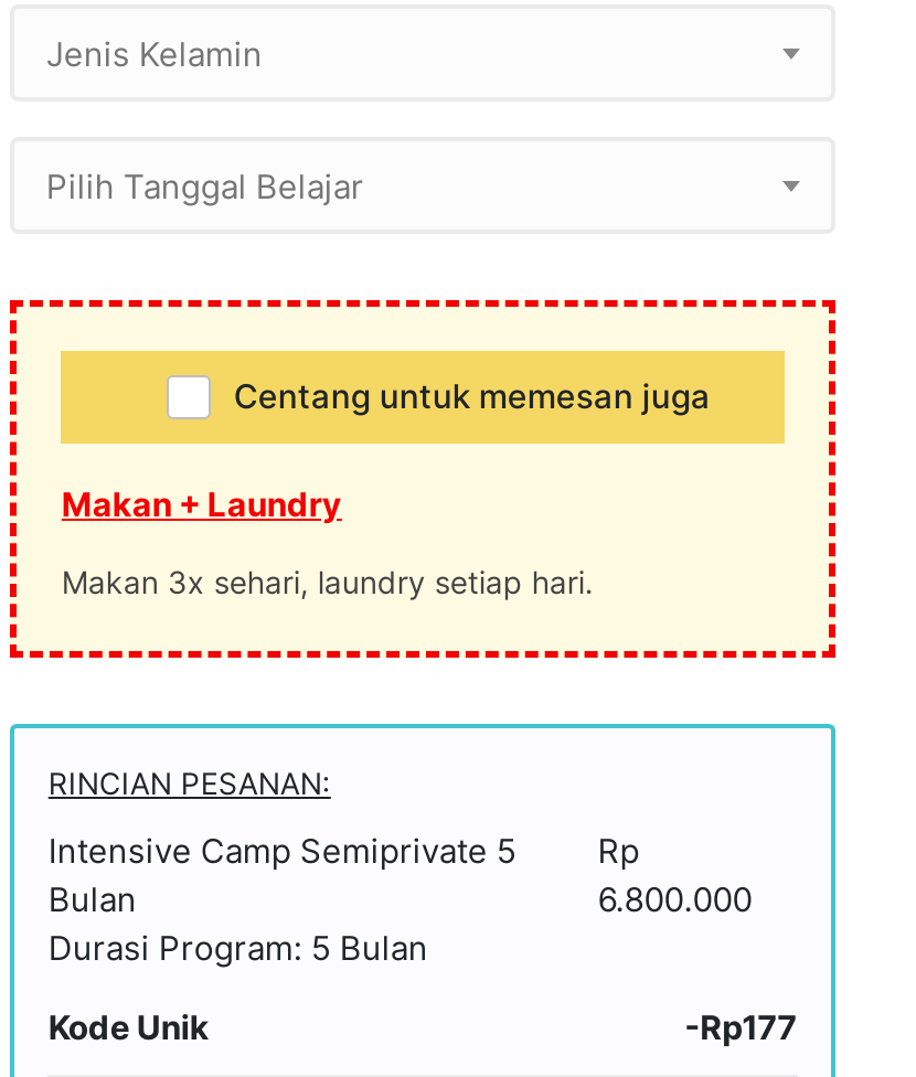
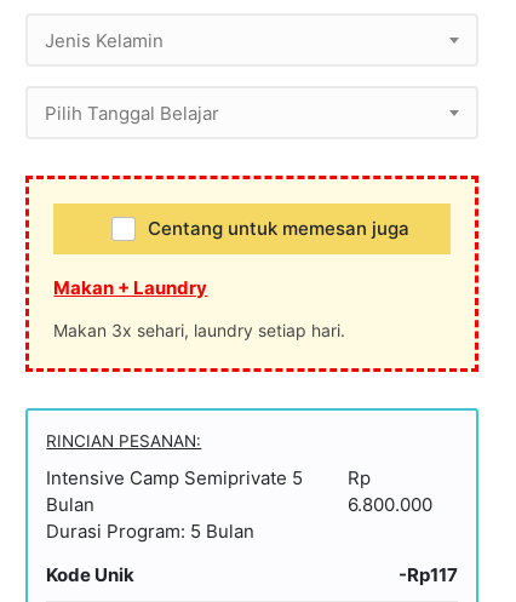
- -Rp177
+ -Rp117
